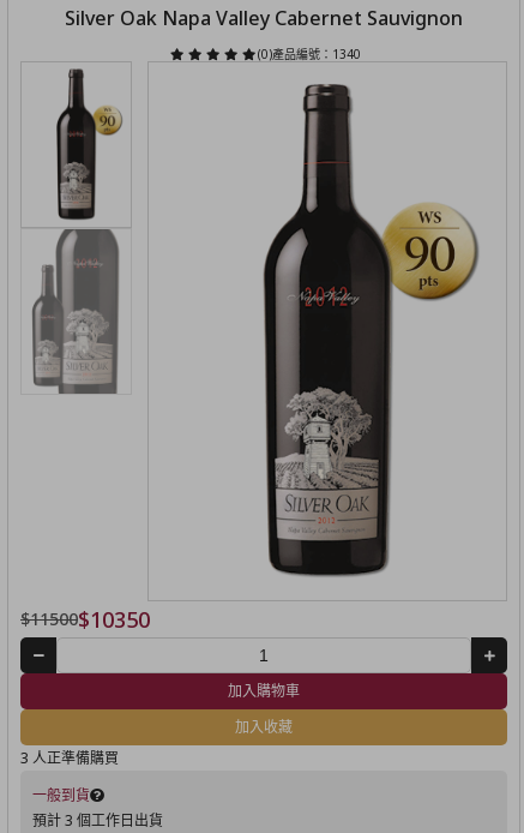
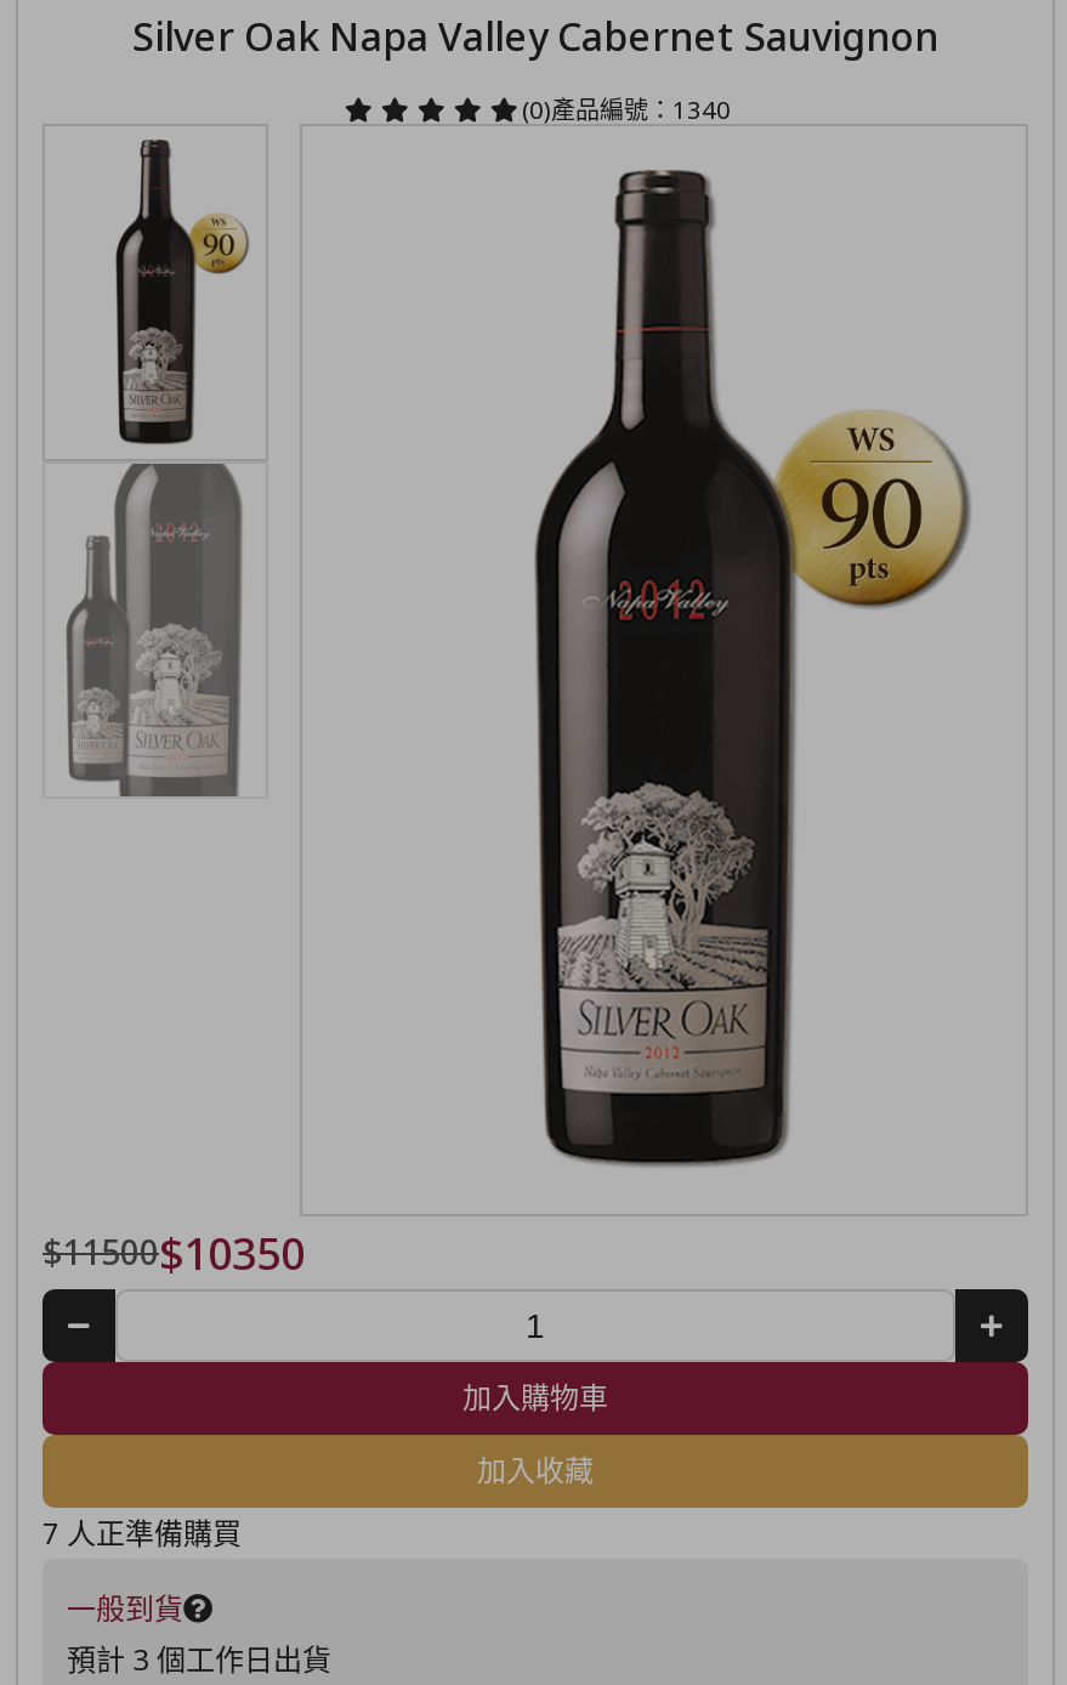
- 3 人正準備購買
+ 7 人正準備購買
